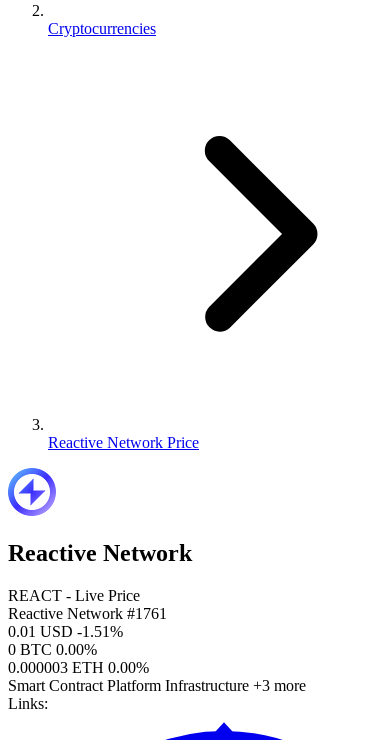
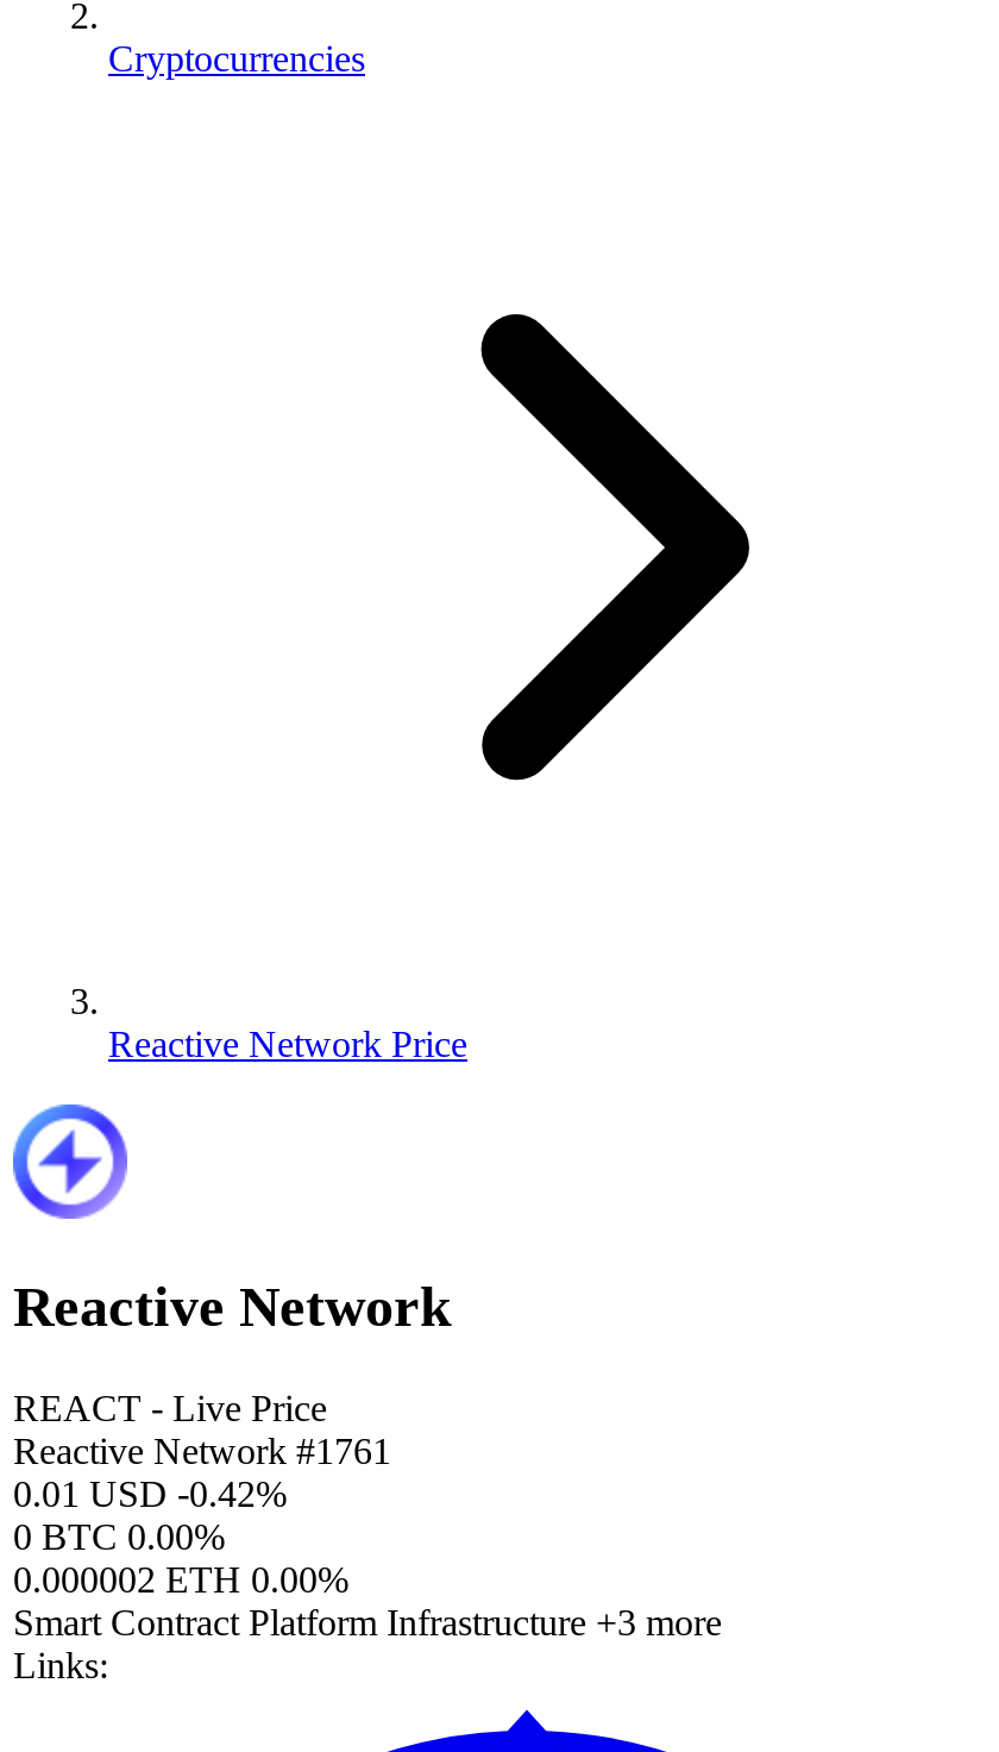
- 0.01 USD -1.51%
+ 0.01 USD -0.42%

- 0.000003 ETH 0.00%
+ 0.000002 ETH 0.00%
